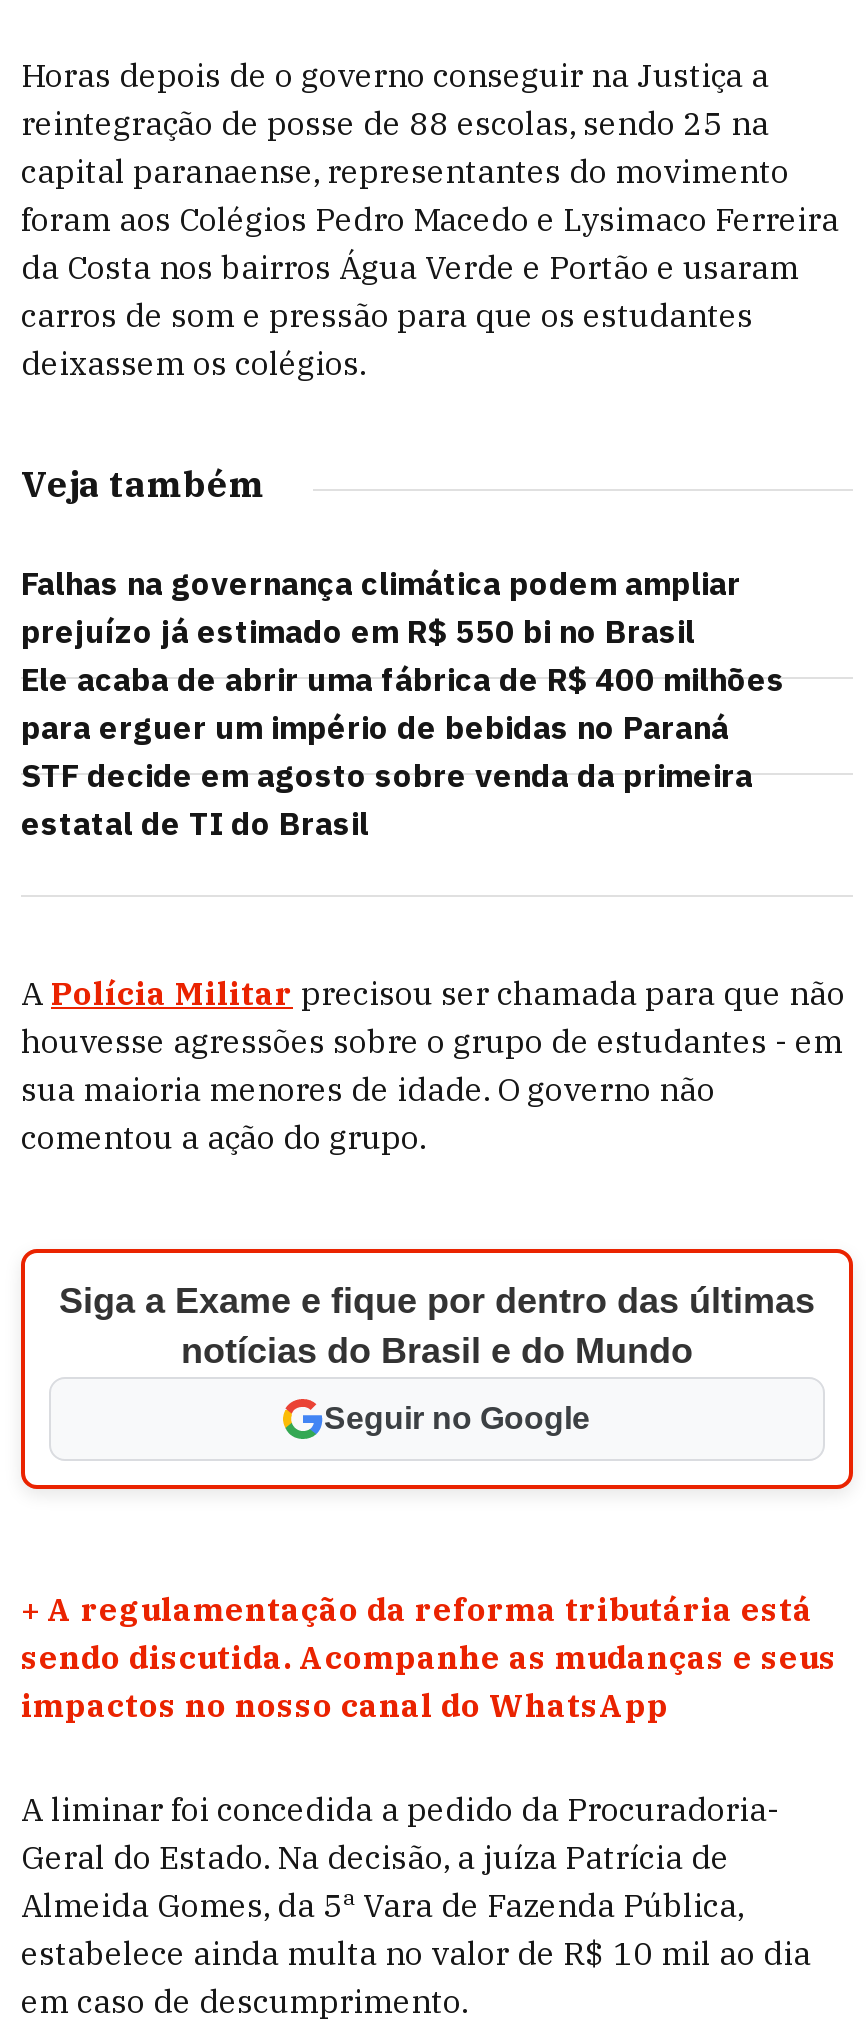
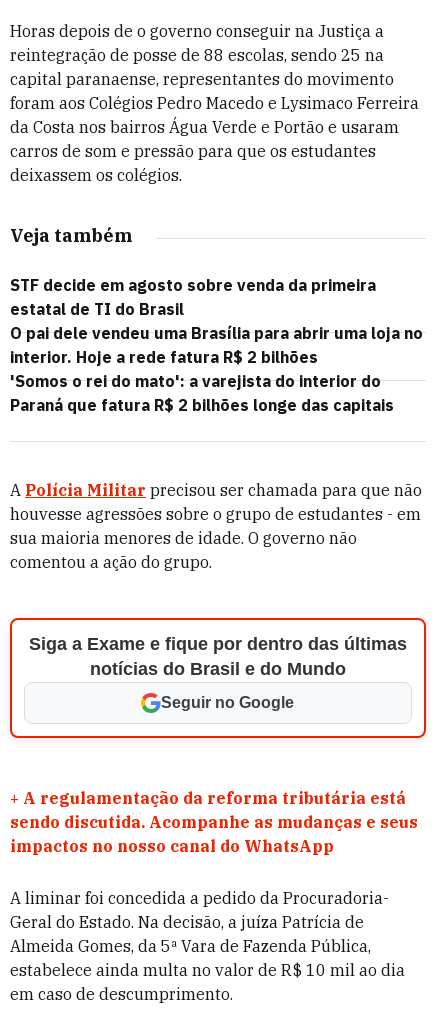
- Falhas na governança climática podem ampliar
- prejuízo já estimado em R$ 550 bi no Brasil
- Ele acaba de abrir uma fábrica de R$ 400 milhões
- para erguer um império de bebidas no Paraná

moved up: STF decide em agosto sobre venda da primeira | estatal de TI do Brasil

+ O pai dele vendeu uma Brasília para abrir uma loja no
+ interior. Hoje a rede fatura R$ 2 bilhões
+ 'Somos o rei do mato': a varejista do interior do
+ Paraná que fatura R$ 2 bilhões longe das capitais
